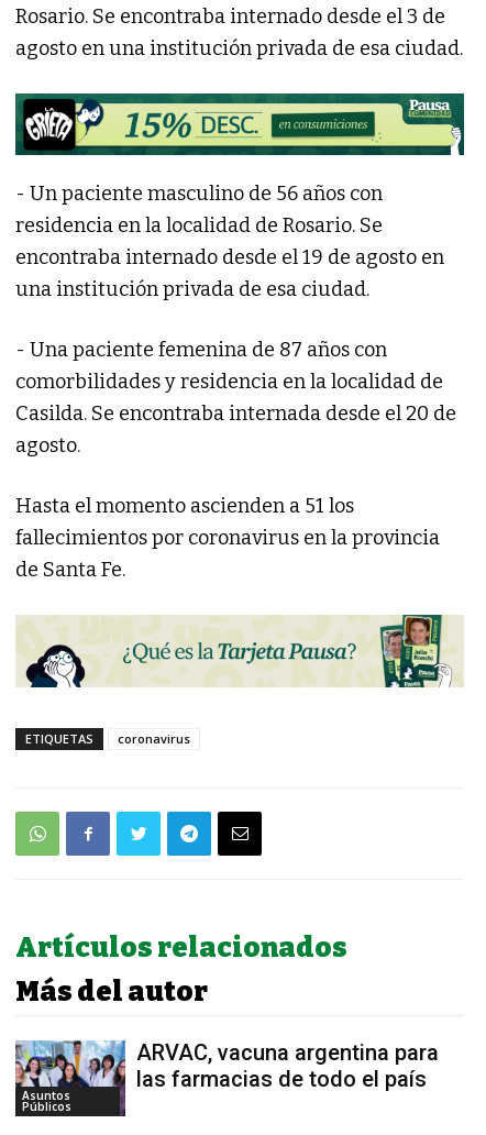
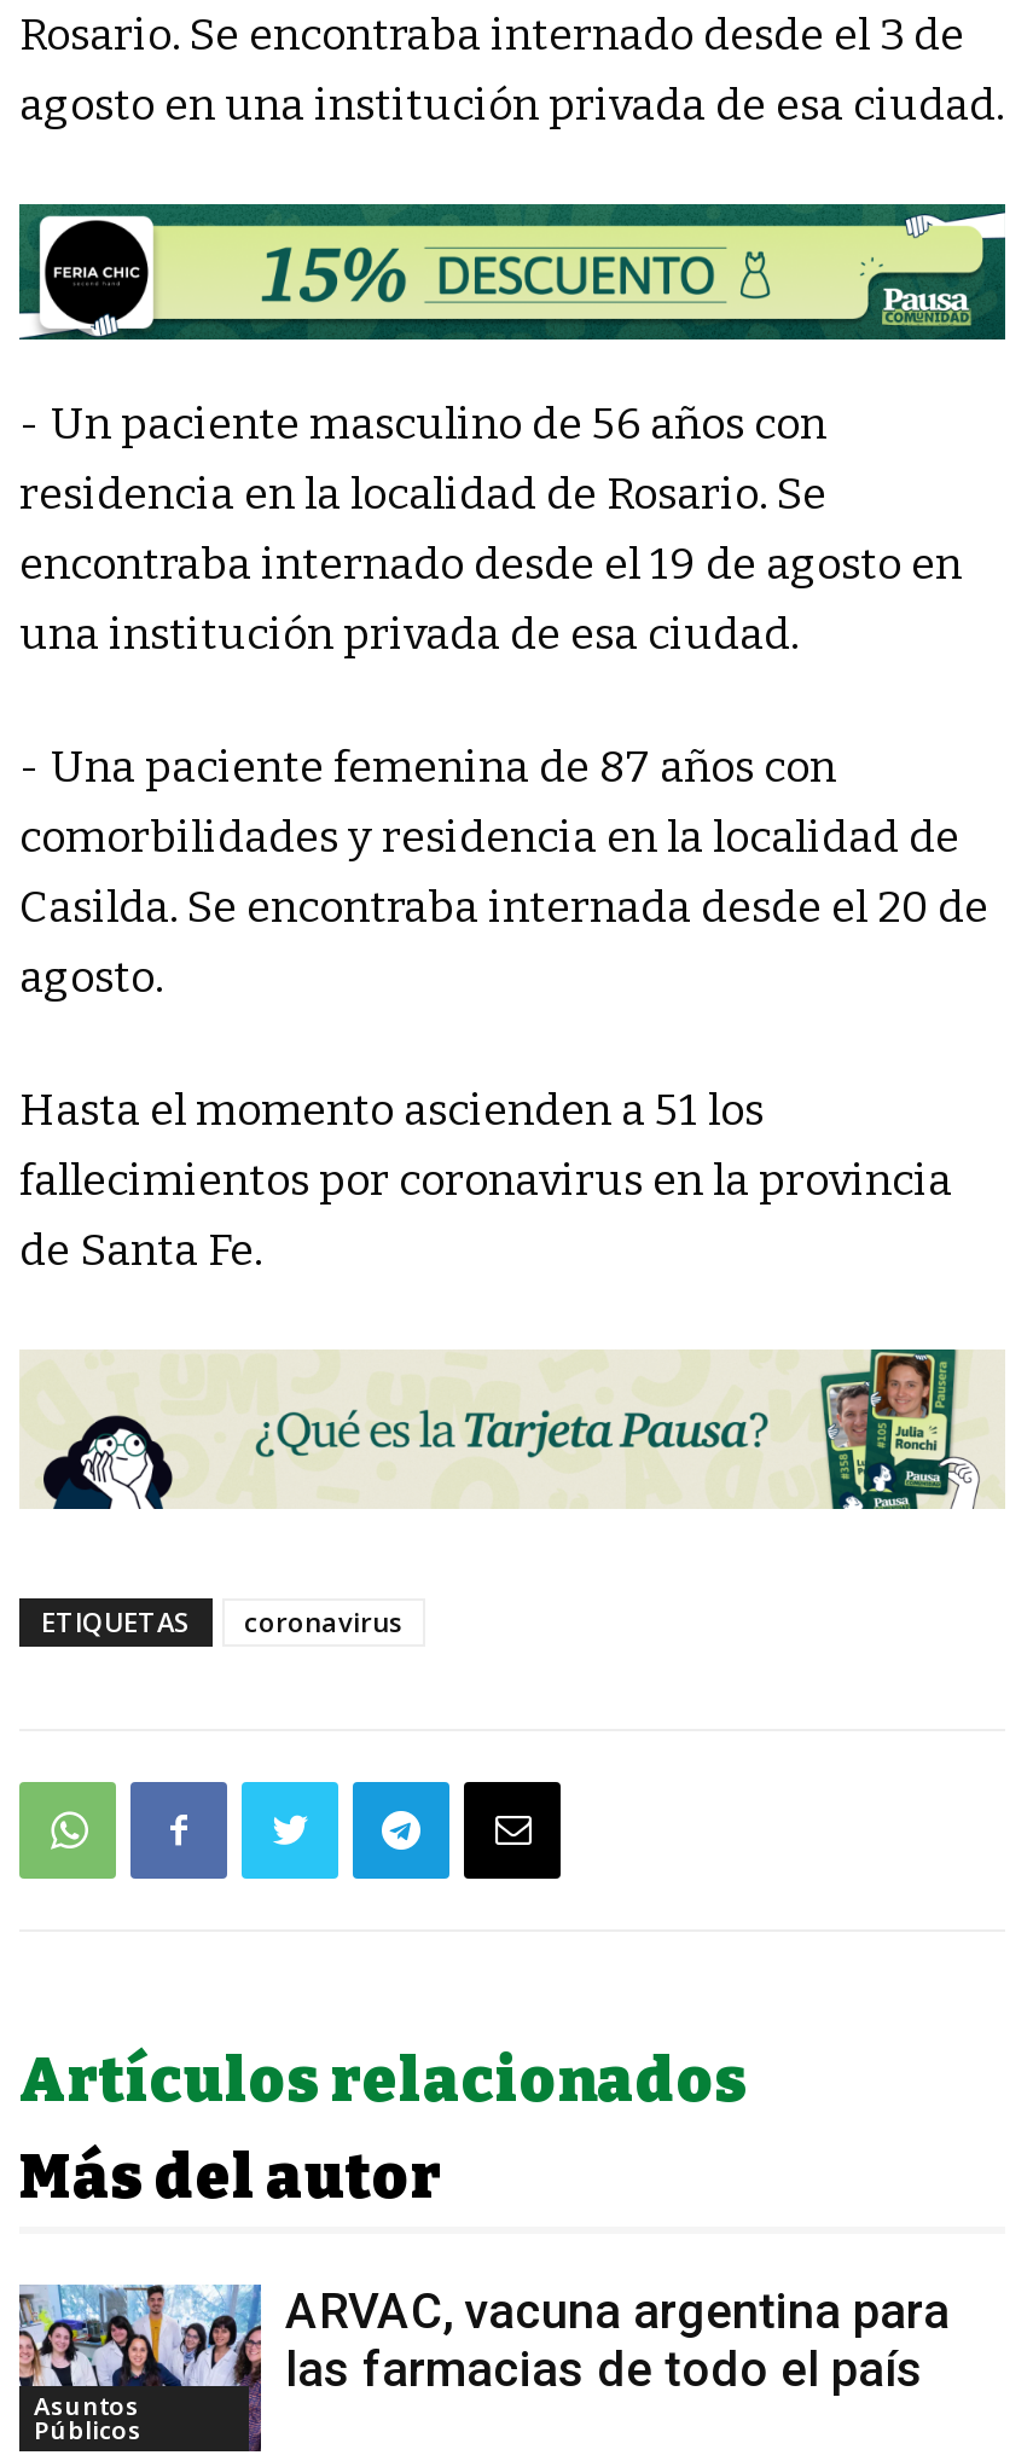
- [image]
+ [image]
